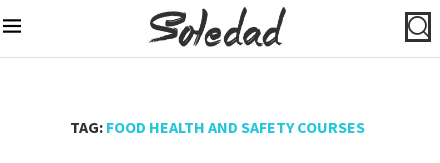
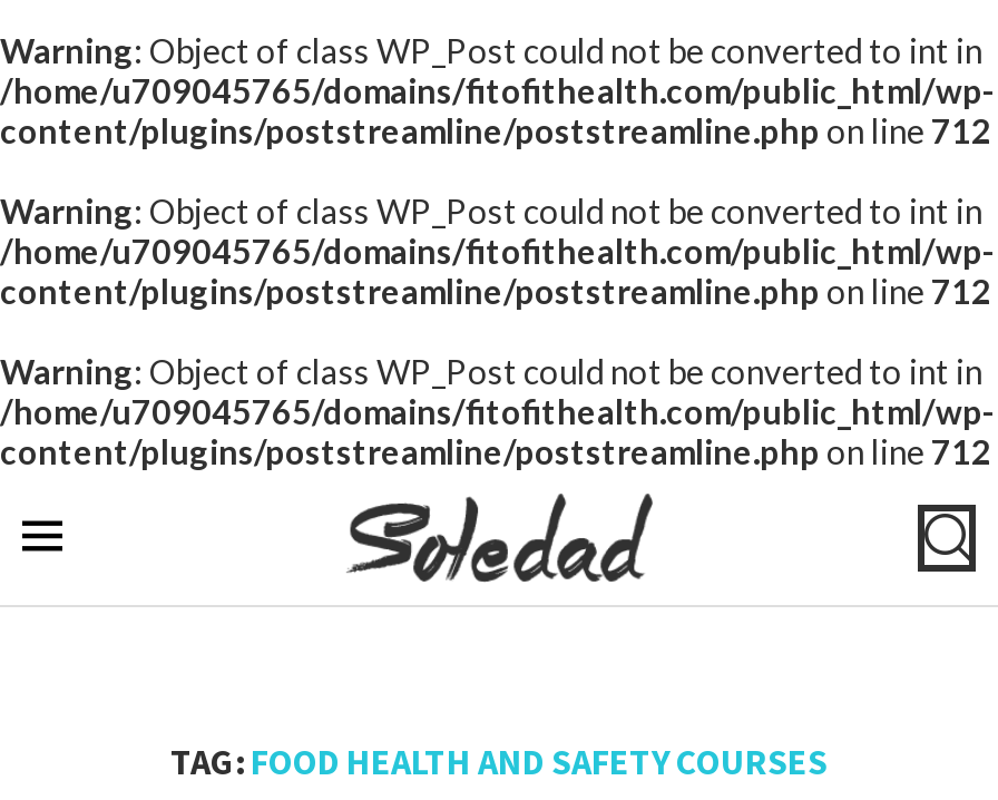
+ Warning: Object of class WP_Post could not be converted to int in
+ /home/u709045765/domains/fitofithealth.com/public_html/wp-
+ content/plugins/poststreamline/poststreamline.php on line 712
+ Warning: Object of class WP_Post could not be converted to int in
+ /home/u709045765/domains/fitofithealth.com/public_html/wp-
+ content/plugins/poststreamline/poststreamline.php on line 712
+ Warning: Object of class WP_Post could not be converted to int in
+ /home/u709045765/domains/fitofithealth.com/public_html/wp-
+ content/plugins/poststreamline/poststreamline.php on line 712
